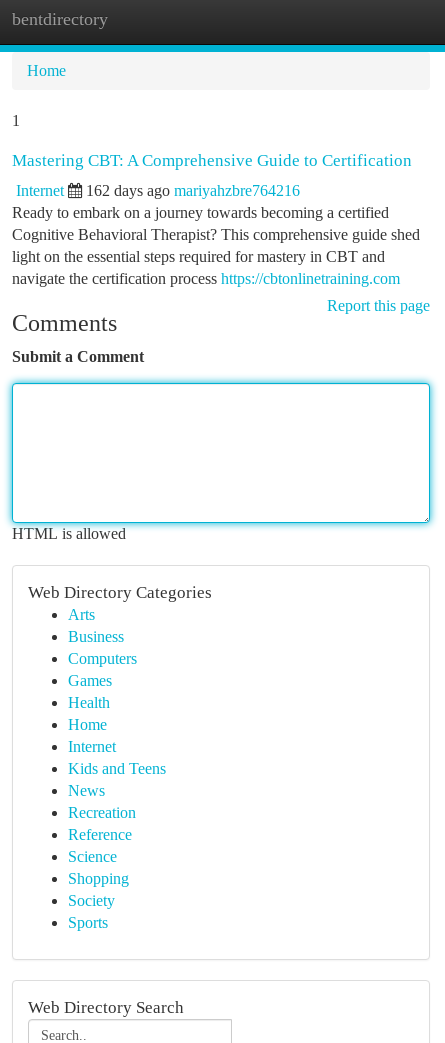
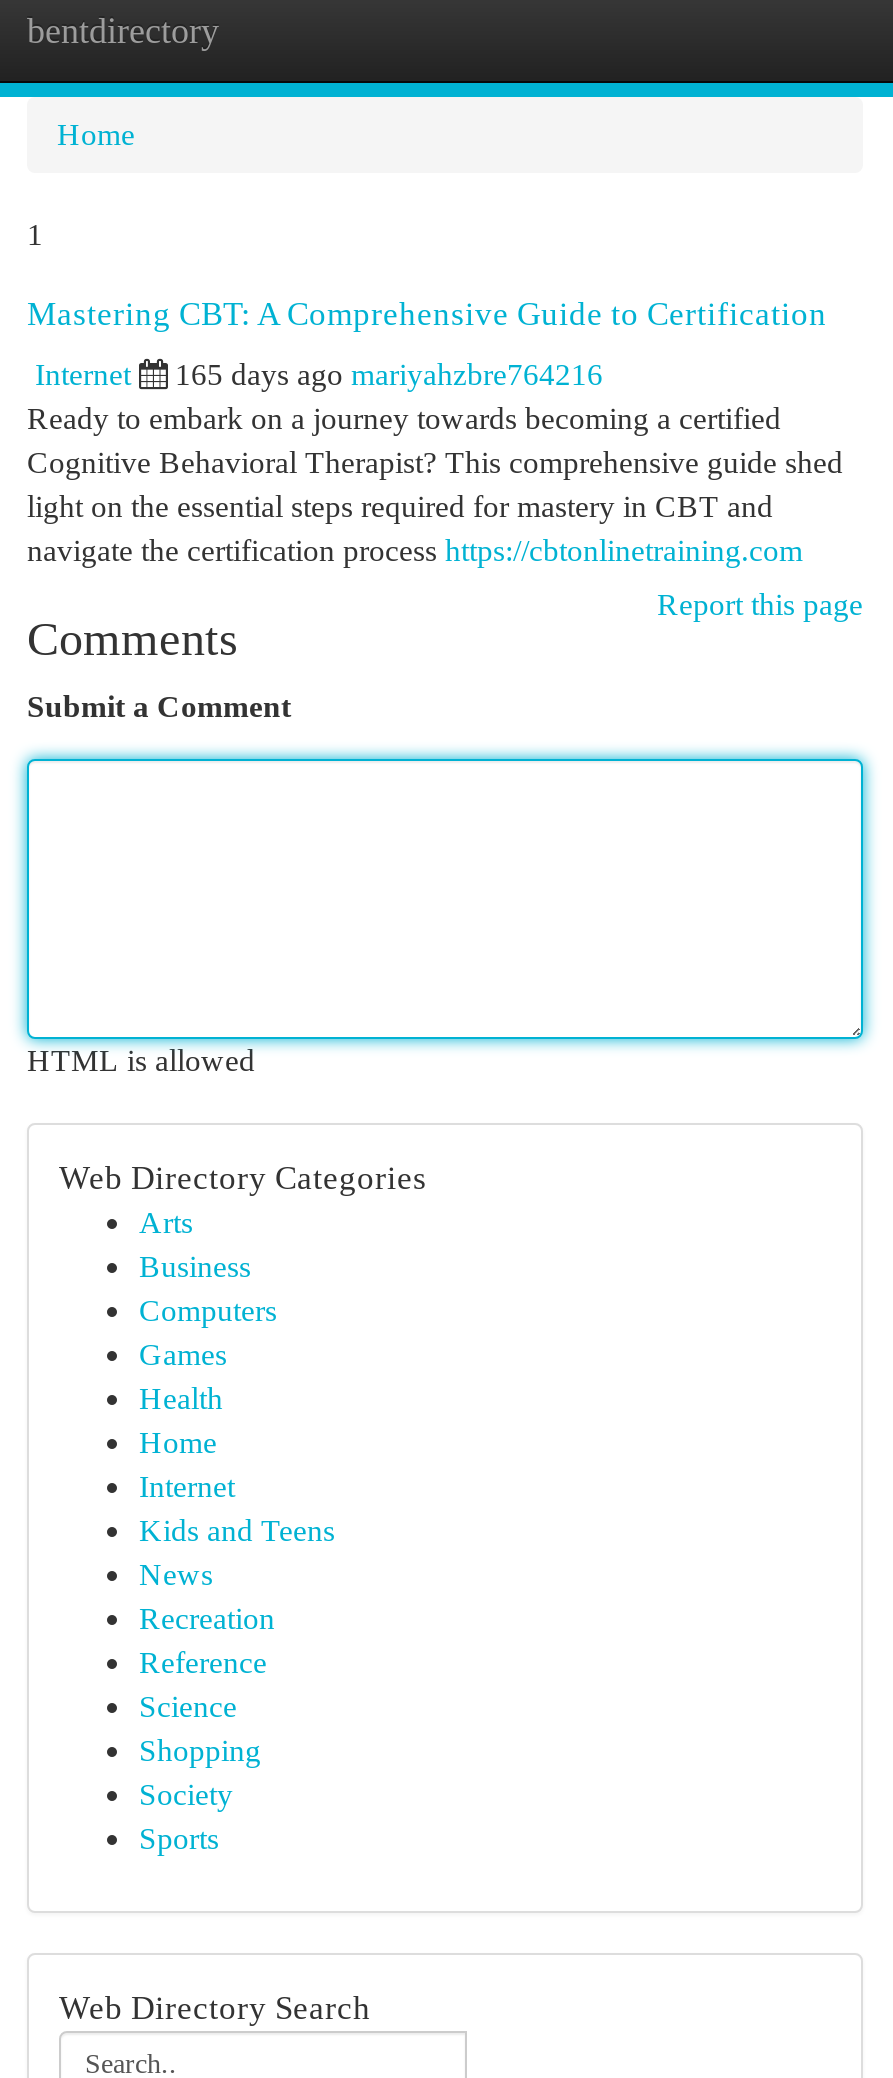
- 162 days ago mariyahzbre764216
+ 165 days ago mariyahzbre764216
